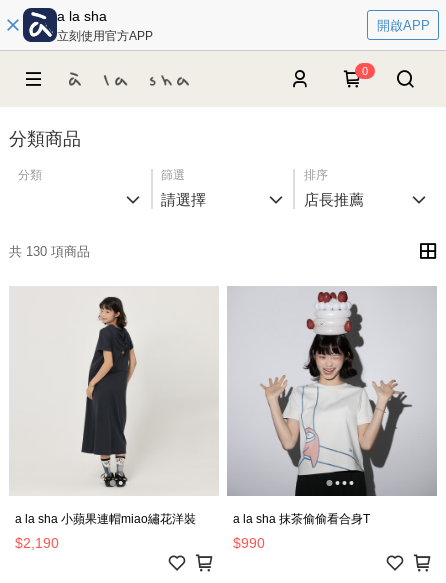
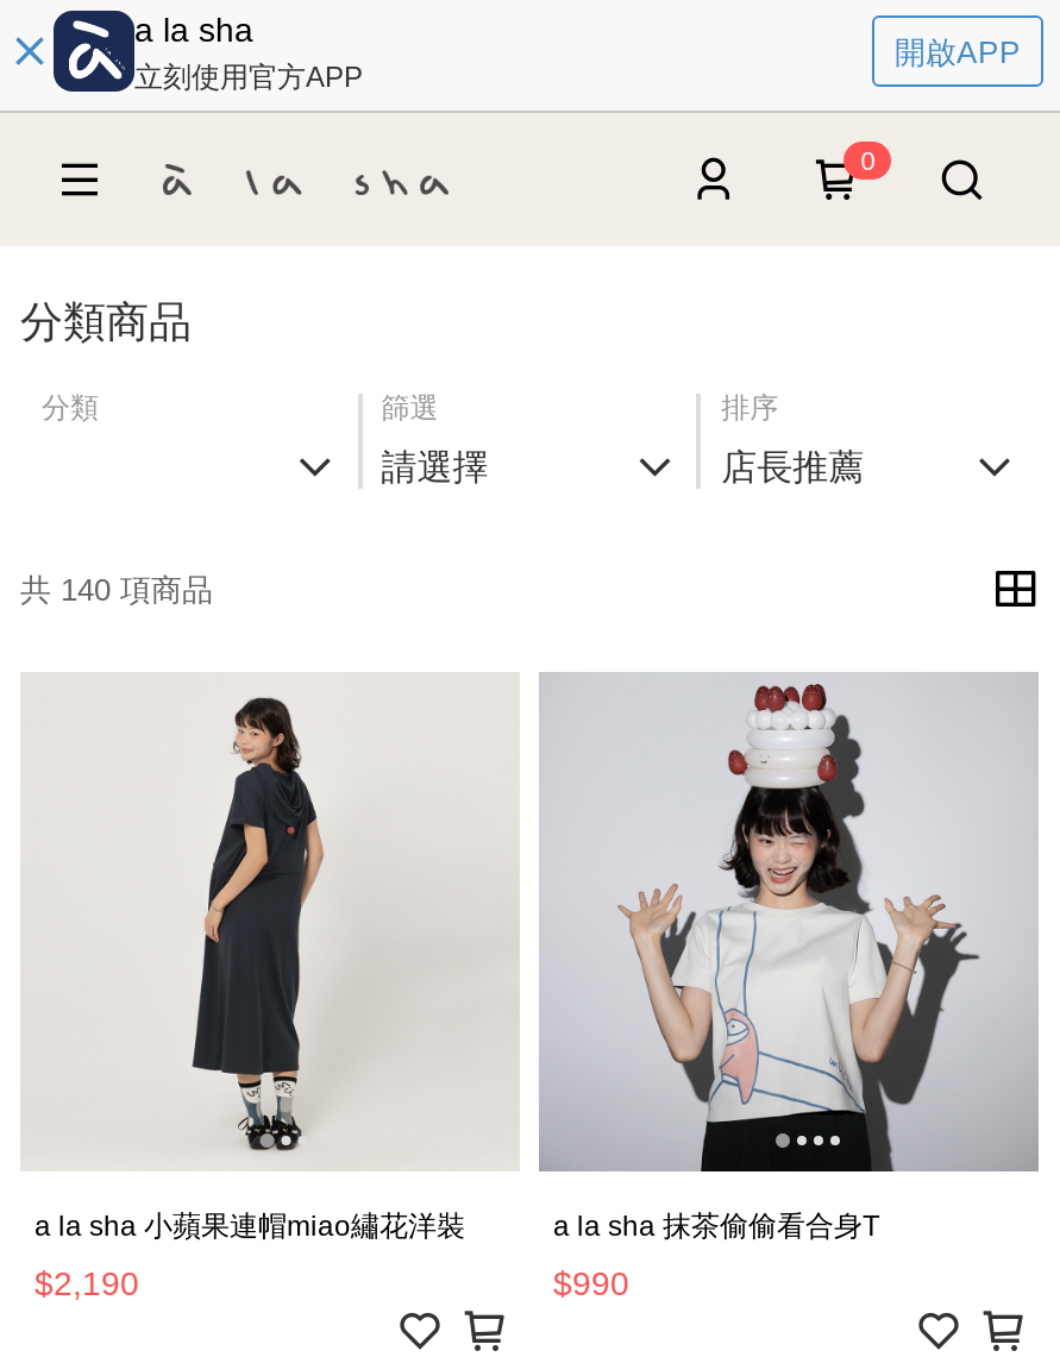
- 共 130 項商品
+ 共 140 項商品
